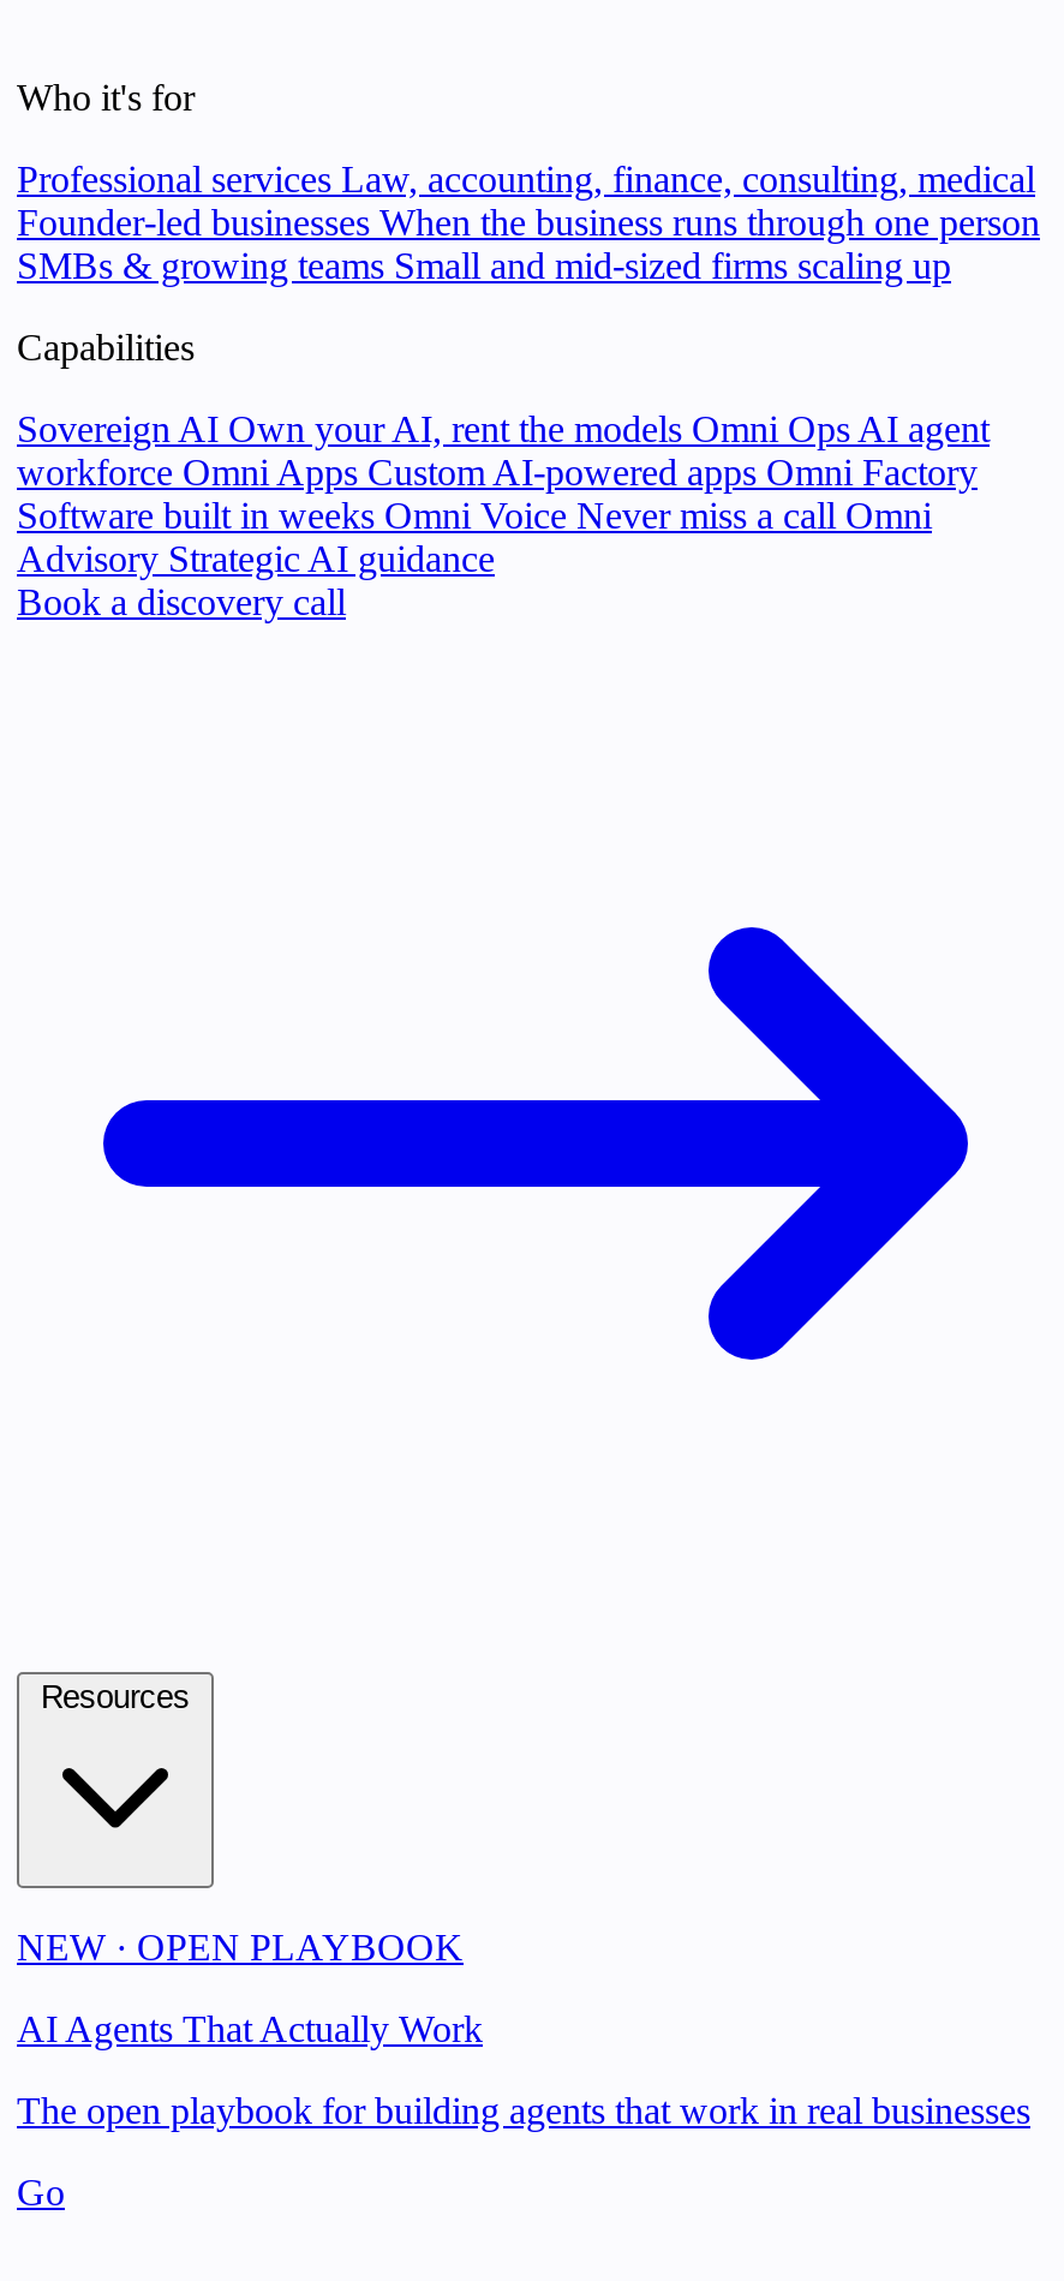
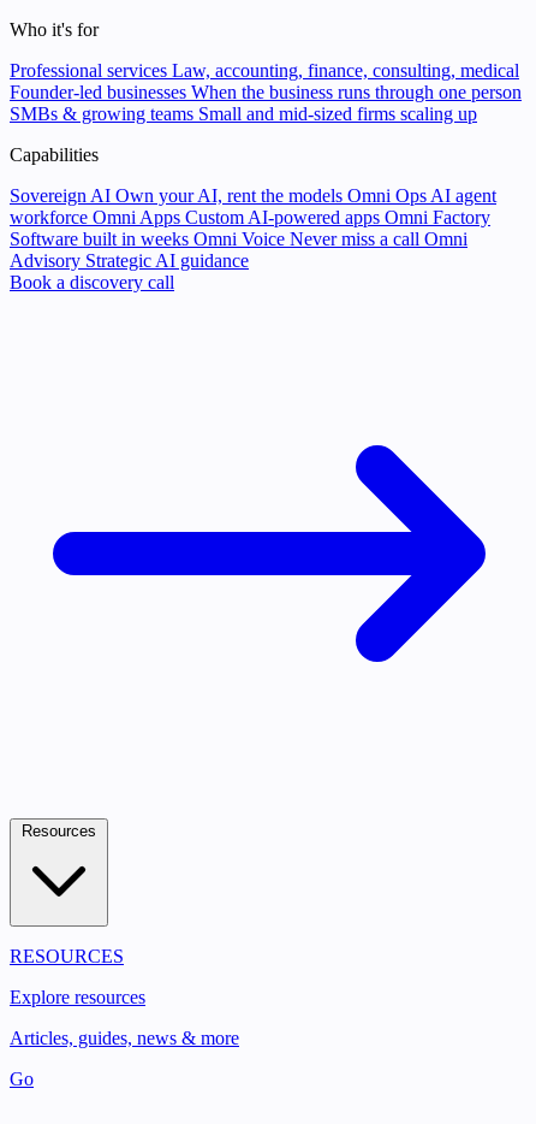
- NEW · OPEN PLAYBOOK
+ RESOURCES

- AI Agents That Actually Work
+ Explore resources

- The open playbook for building agents that work in real businesses
+ Articles, guides, news & more
